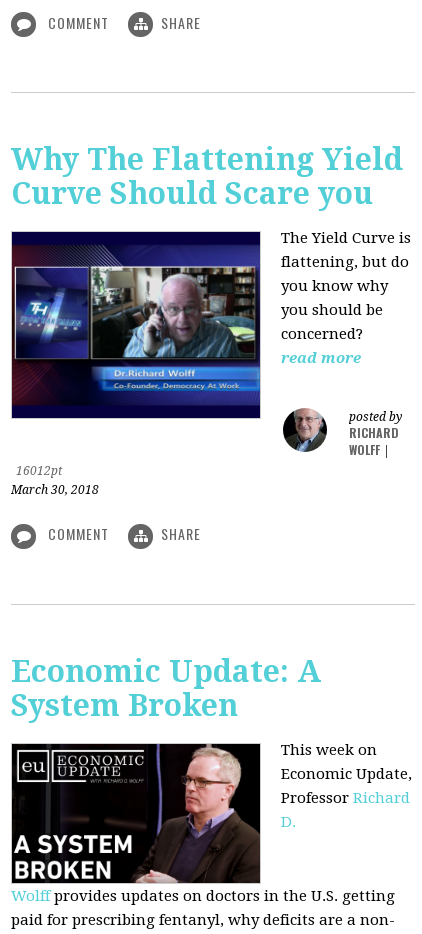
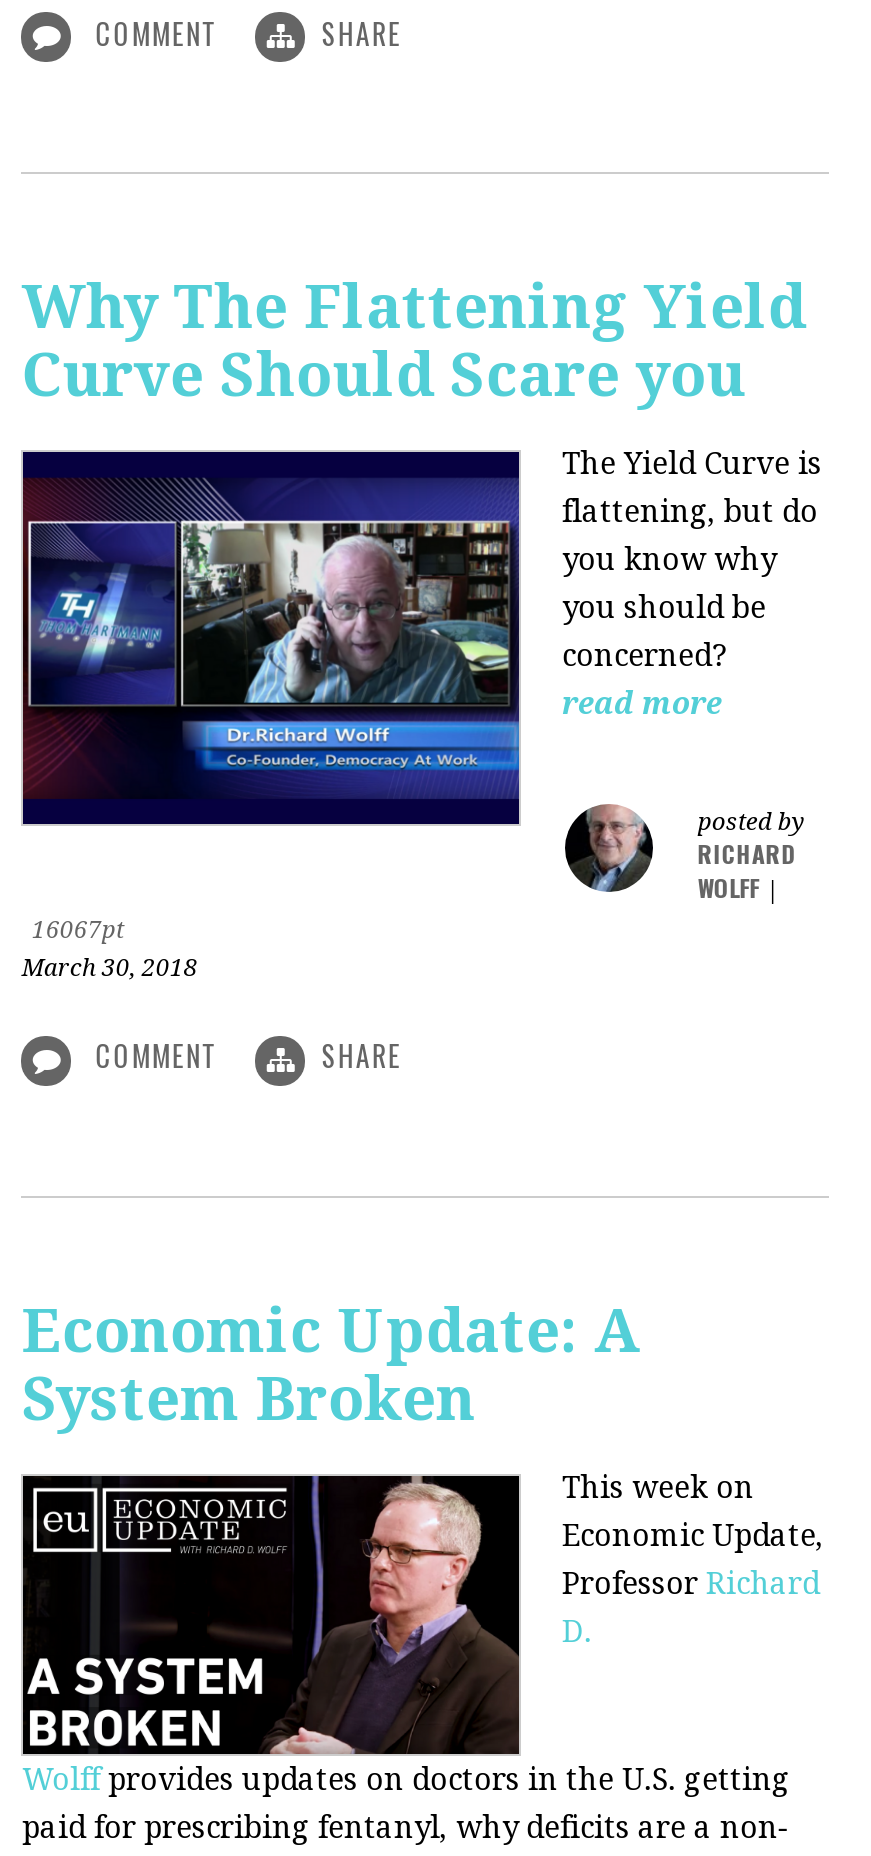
- 16012pt
+ 16067pt
